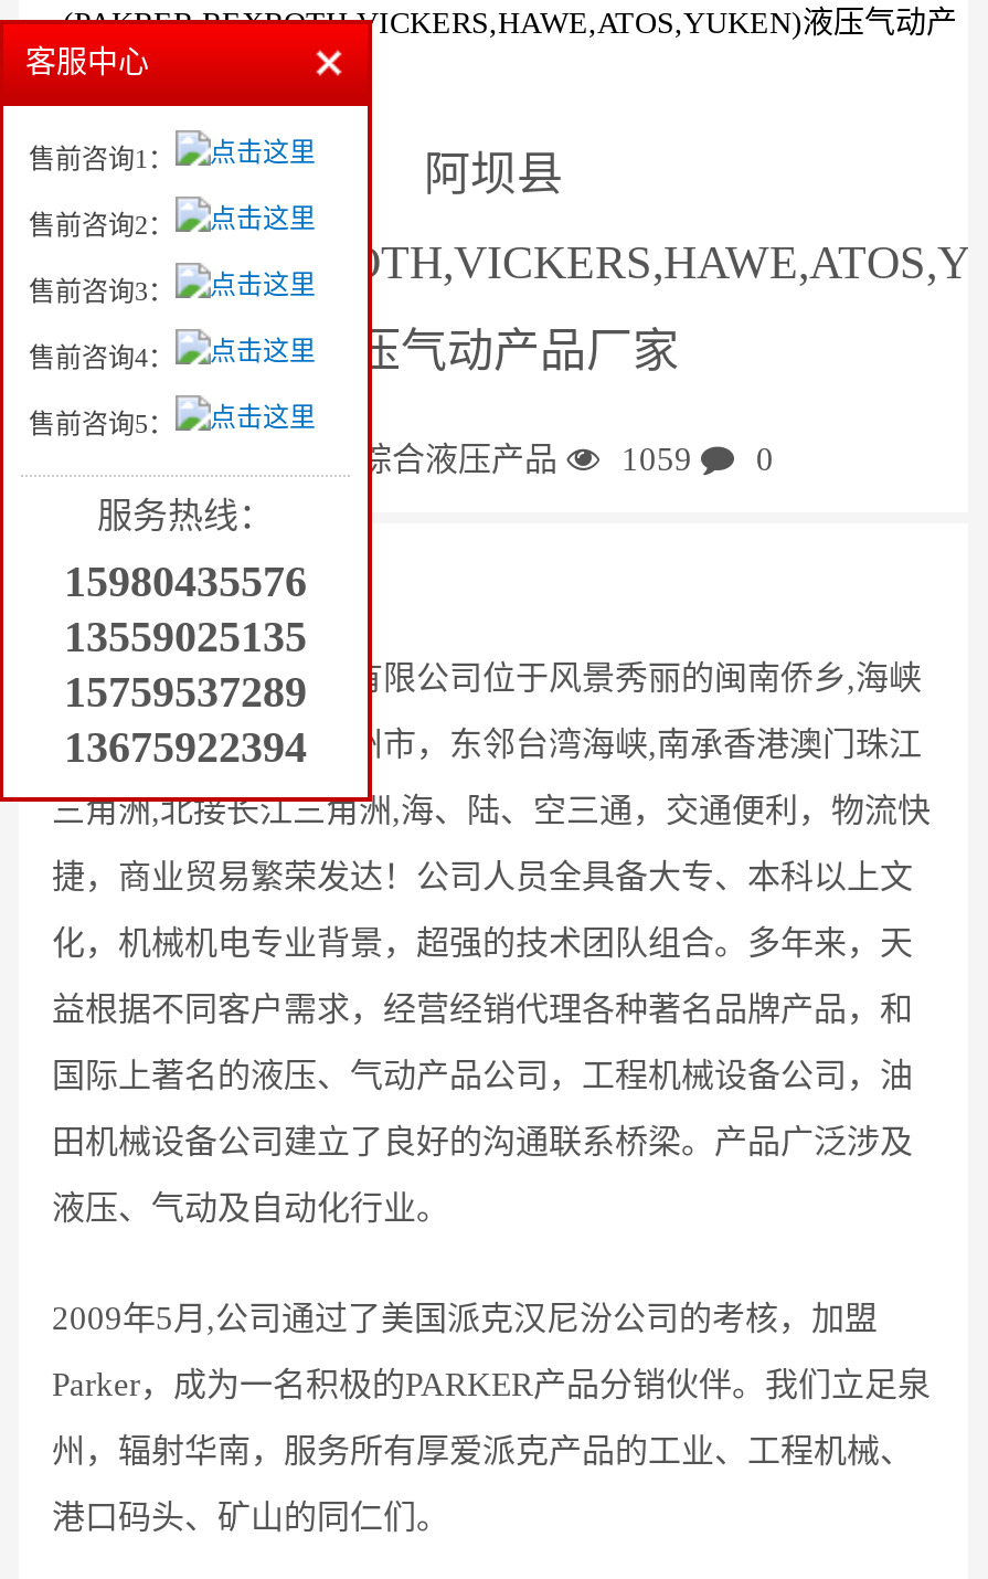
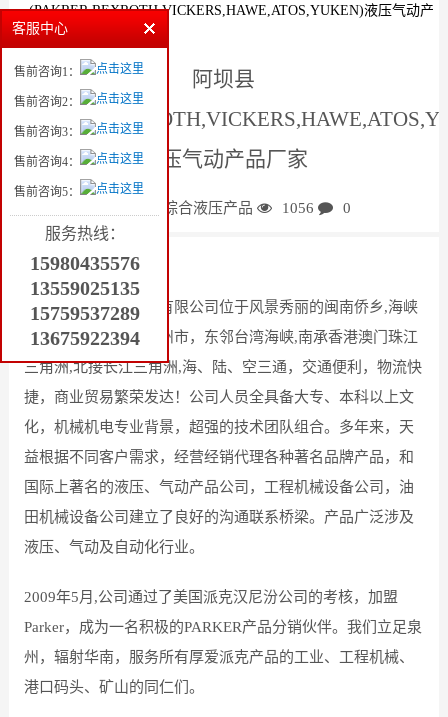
- 1059
+ 1056
